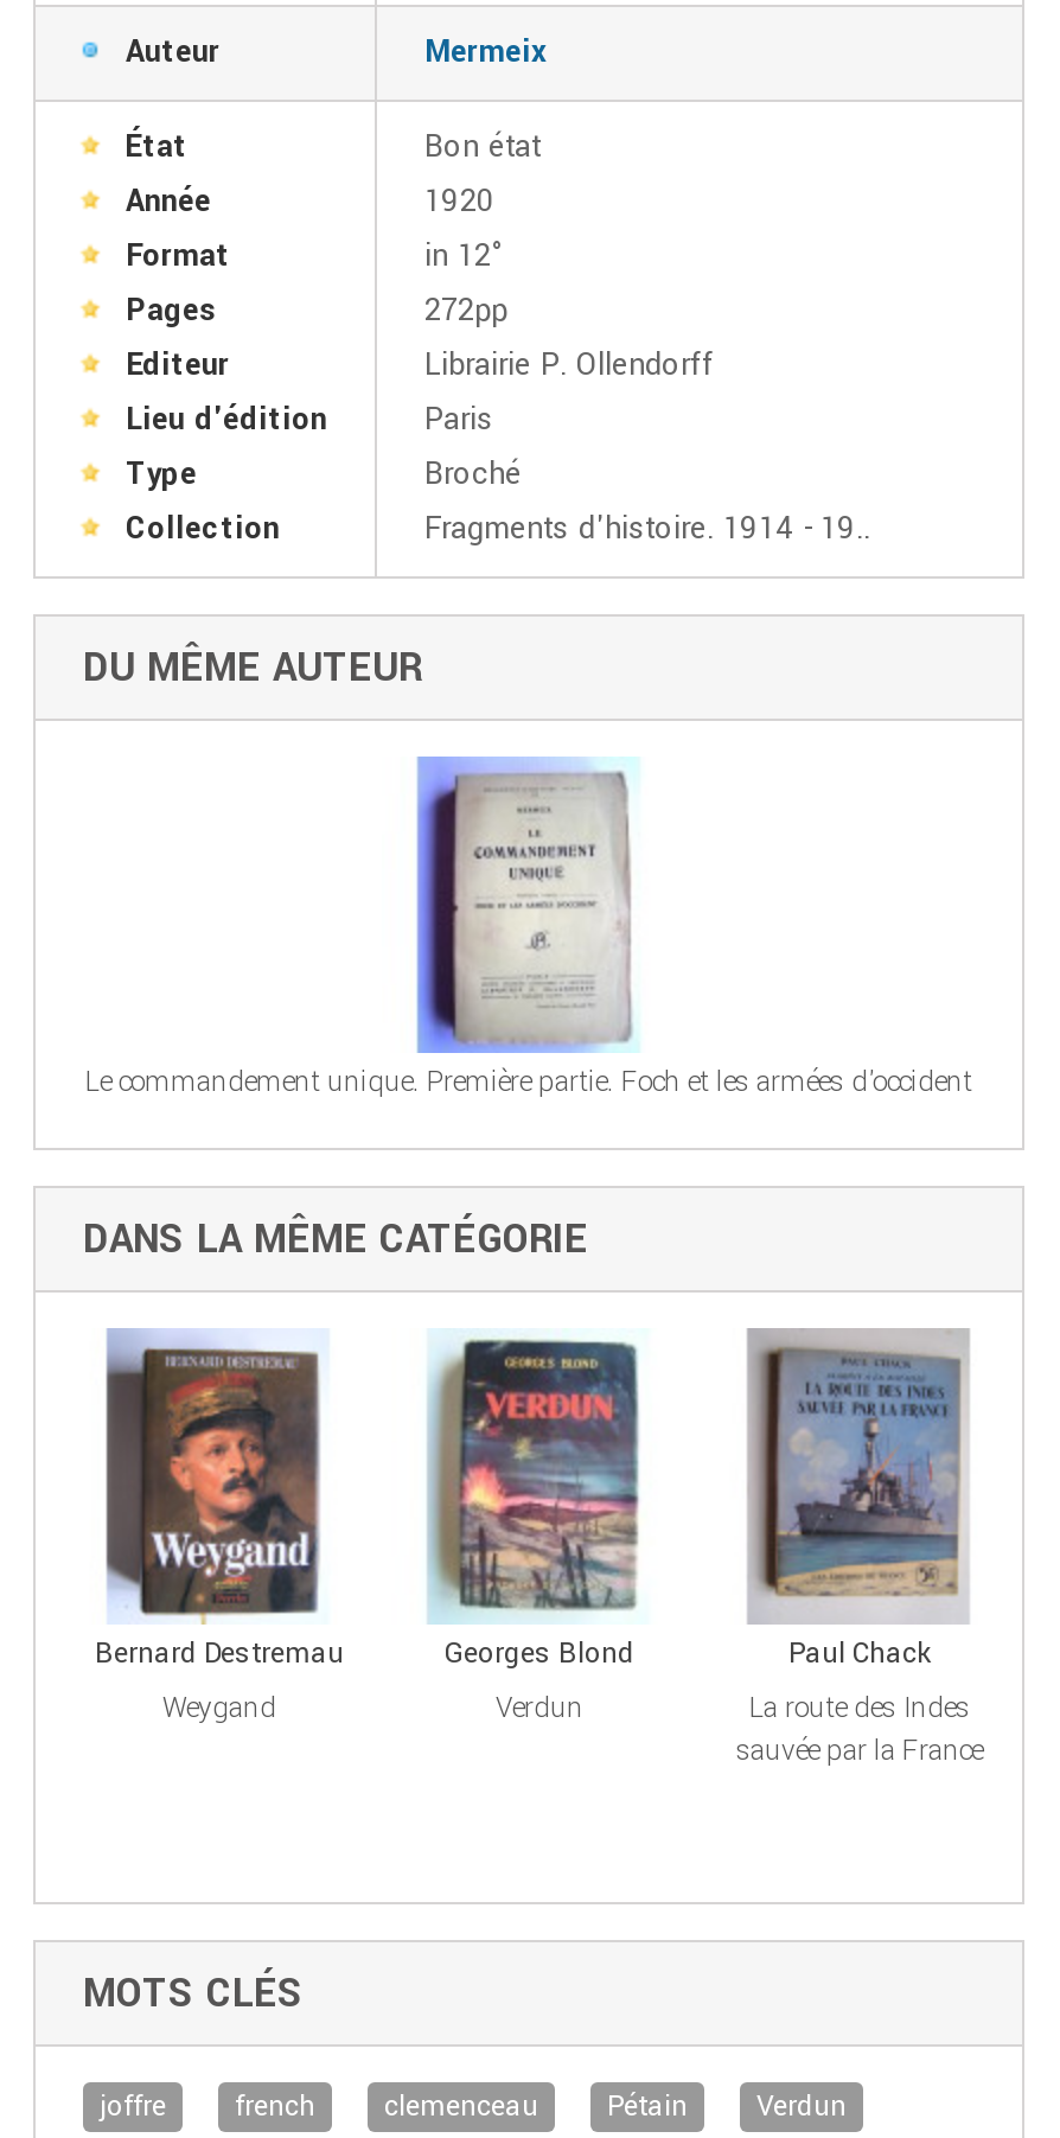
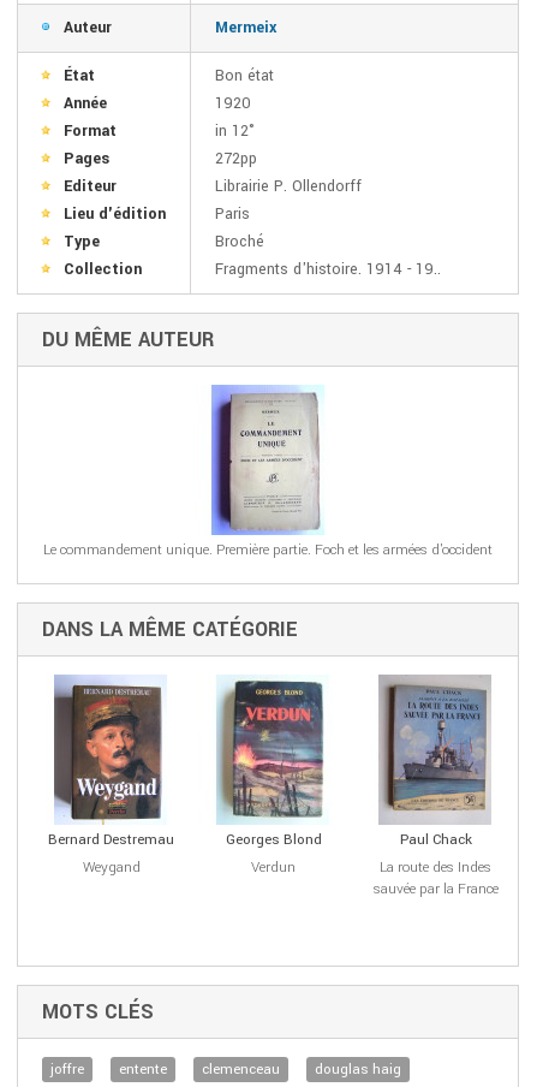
- french
+ entente

- Pétain
- Verdun
+ douglas haig
